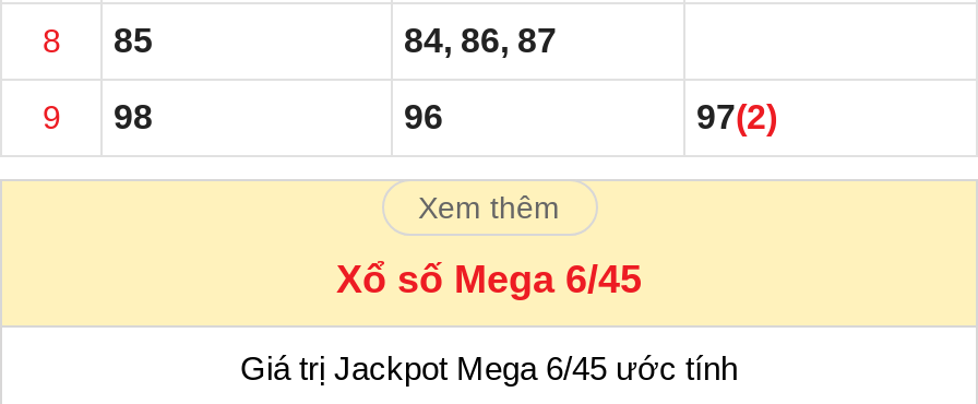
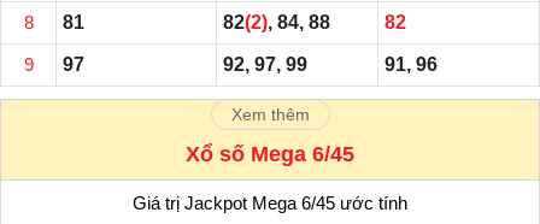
- 85
- 84, 86, 87
+ 81
+ 82(2), 84, 88
+ 82

- 98
- 96
- 97(2)
+ 97
+ 92, 97, 99
+ 91, 96
